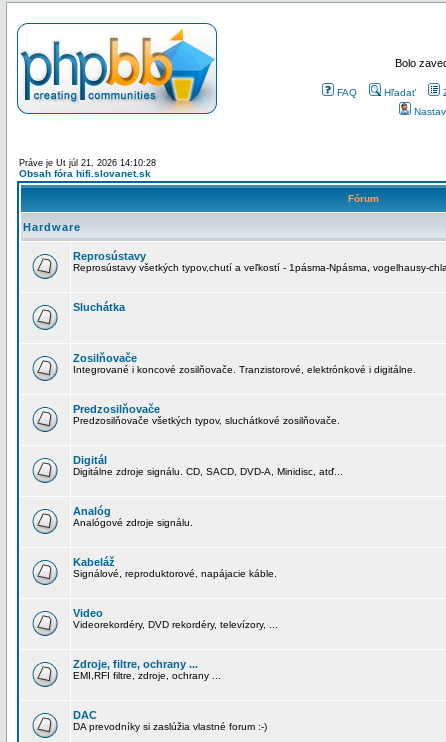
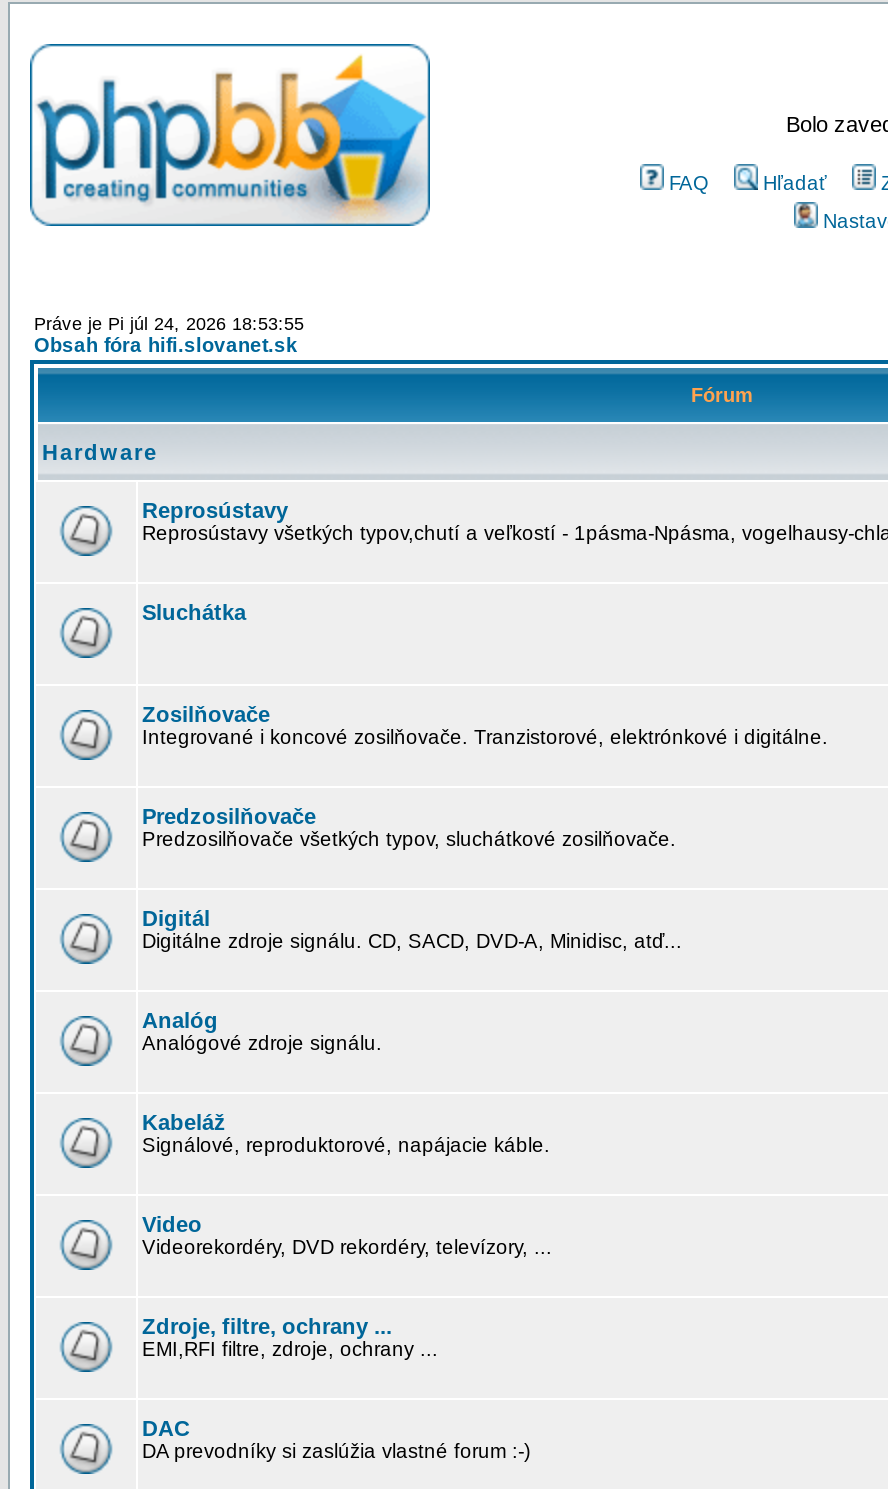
- Práve je Ut júl 21, 2026 14:10:28
+ Práve je Pi júl 24, 2026 18:53:55
